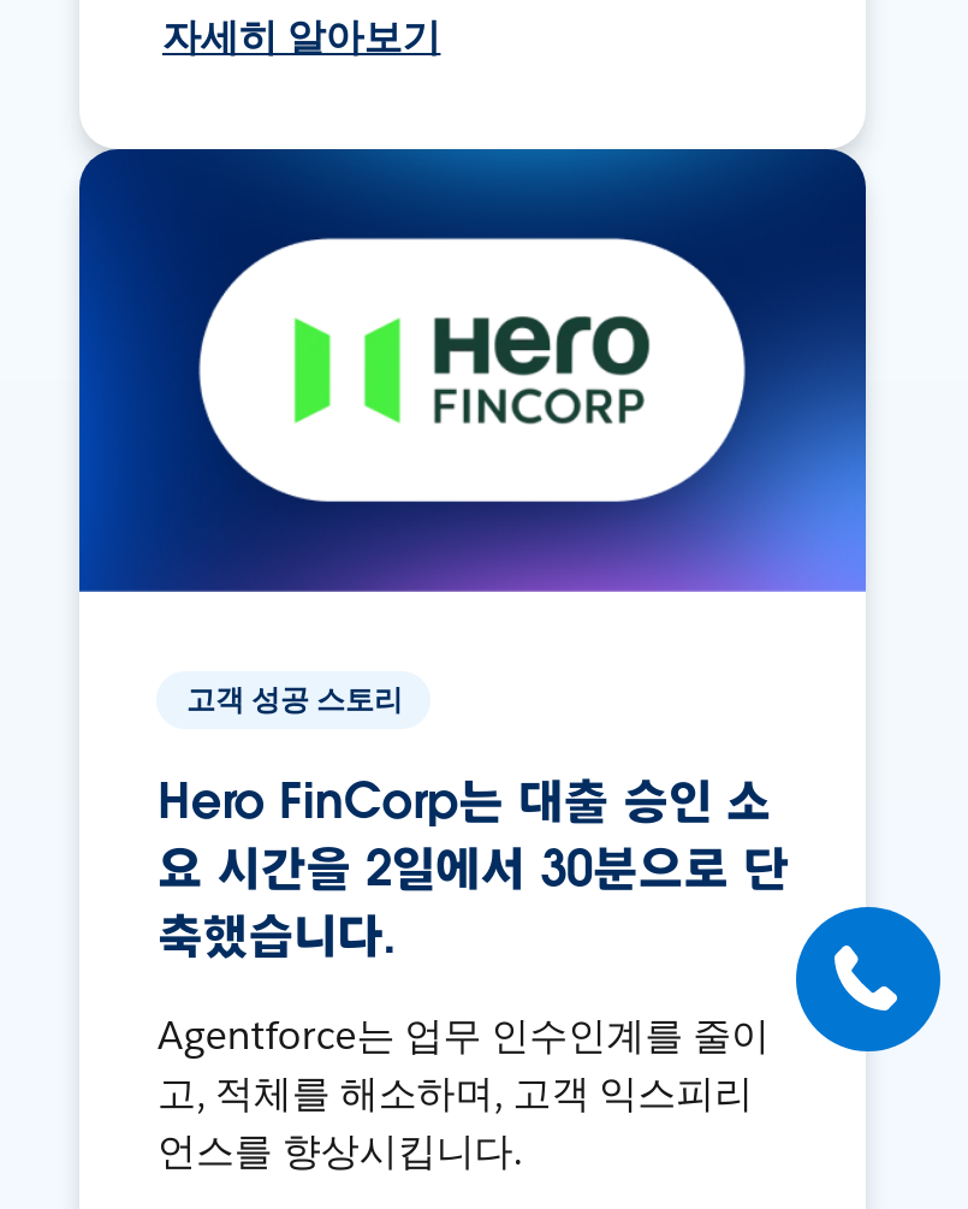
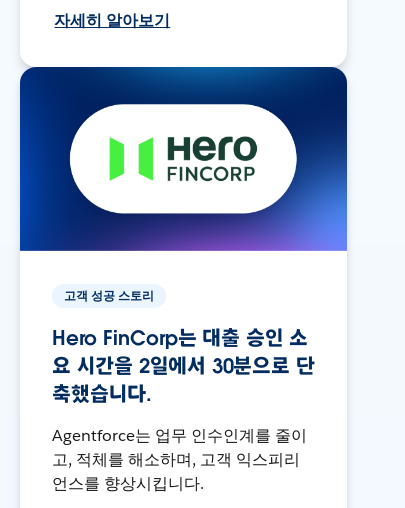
- [image]
